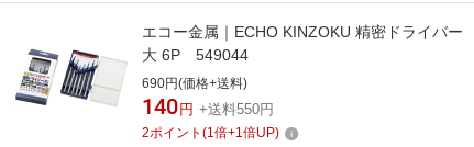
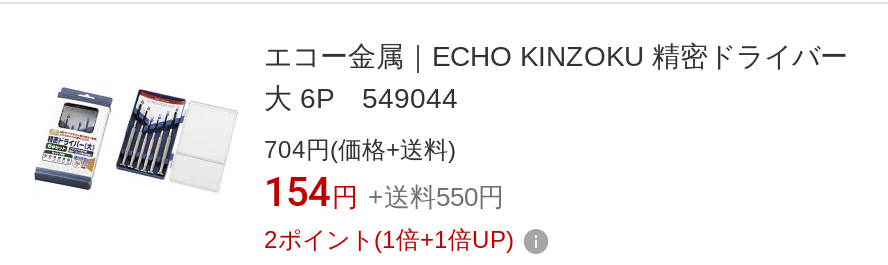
- 690円(価格+送料)
+ 704円(価格+送料)

- 140円 +送料550円
+ 154円 +送料550円
